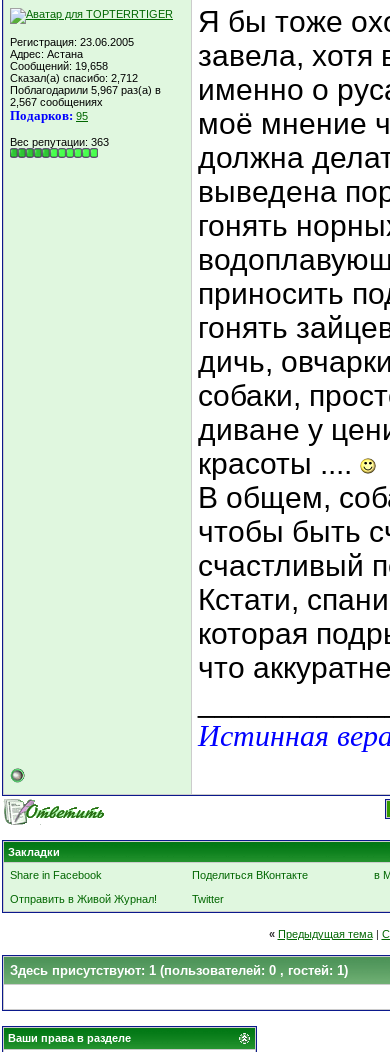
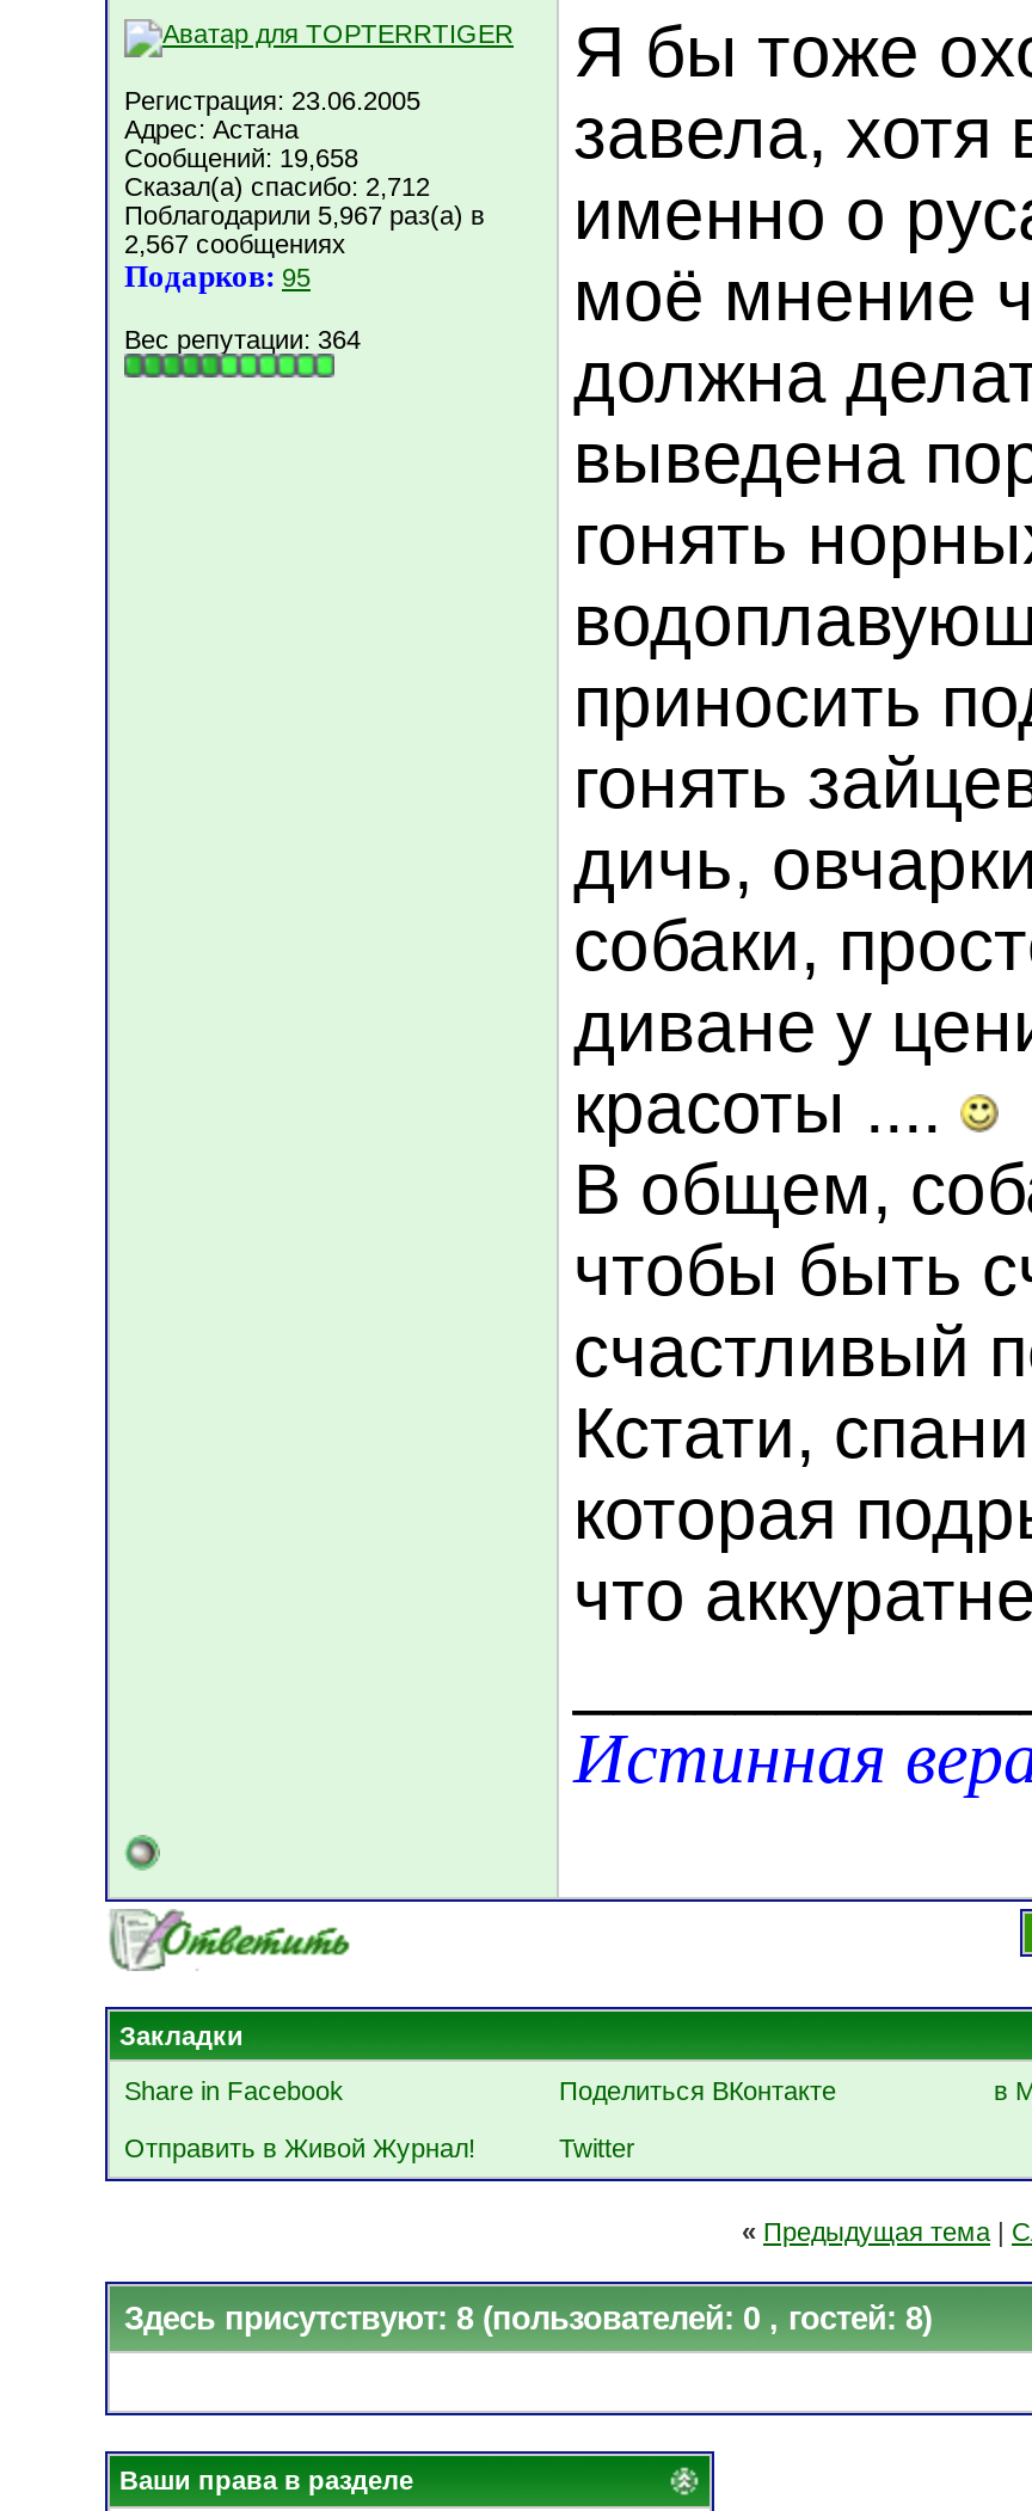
- Вес репутации: 363
+ Вес репутации: 364

- Здесь присутствуют: 1 (пользователей: 0 , гостей: 1)
+ Здесь присутствуют: 8 (пользователей: 0 , гостей: 8)
